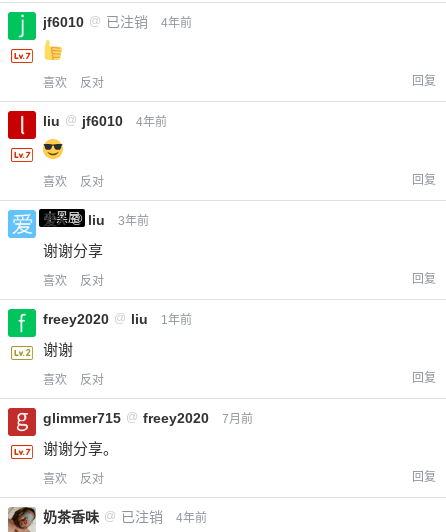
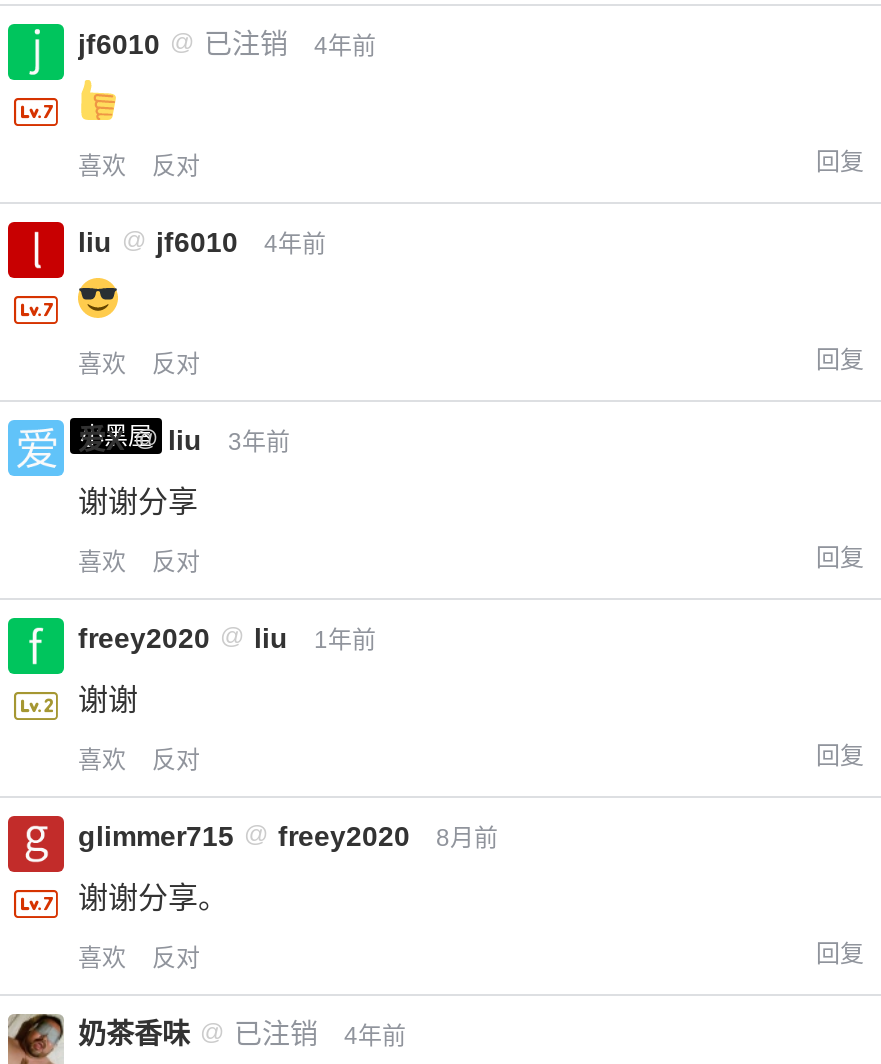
- glimmer715 @ freey2020 7月前
+ glimmer715 @ freey2020 8月前
